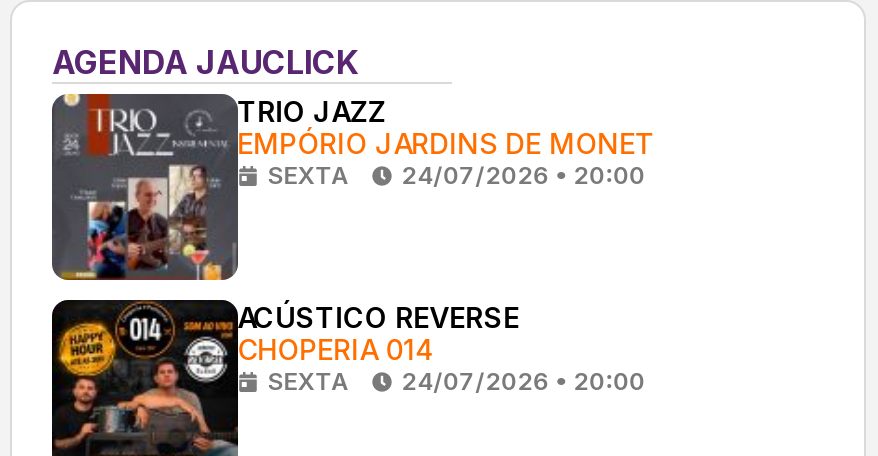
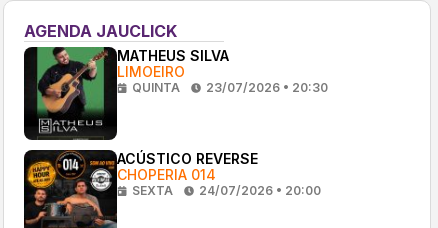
- [image]
- TRIO JAZZ
- EMPÓRIO JARDINS DE MONET
- SEXTA
- 24/07/2026 • 20:00
+ [image]
+ MATHEUS SILVA
+ LIMOEIRO
+ QUINTA
+ 23/07/2026 • 20:30
